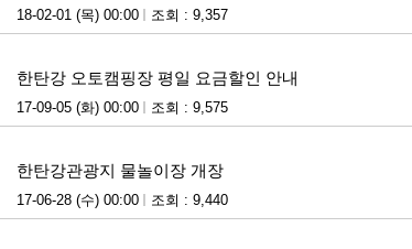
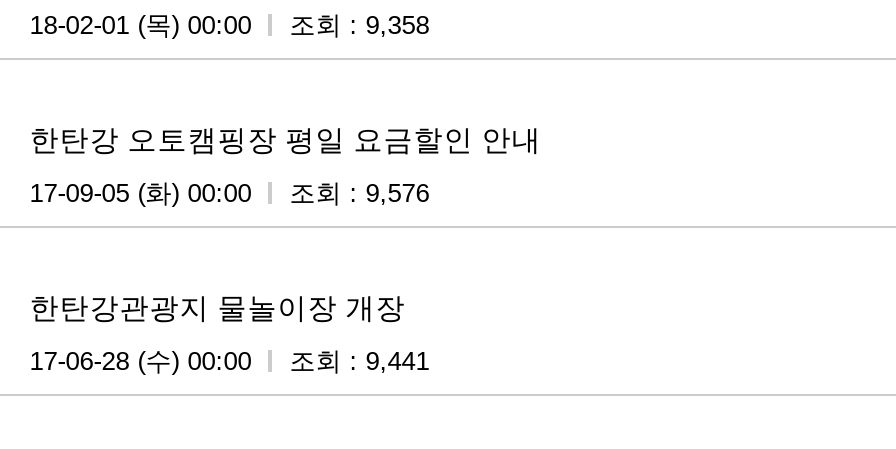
- 18-02-01 (목) 00:00 조회 : 9,357
+ 18-02-01 (목) 00:00 조회 : 9,358

- 17-09-05 (화) 00:00 조회 : 9,575
+ 17-09-05 (화) 00:00 조회 : 9,576

- 17-06-28 (수) 00:00 조회 : 9,440
+ 17-06-28 (수) 00:00 조회 : 9,441
